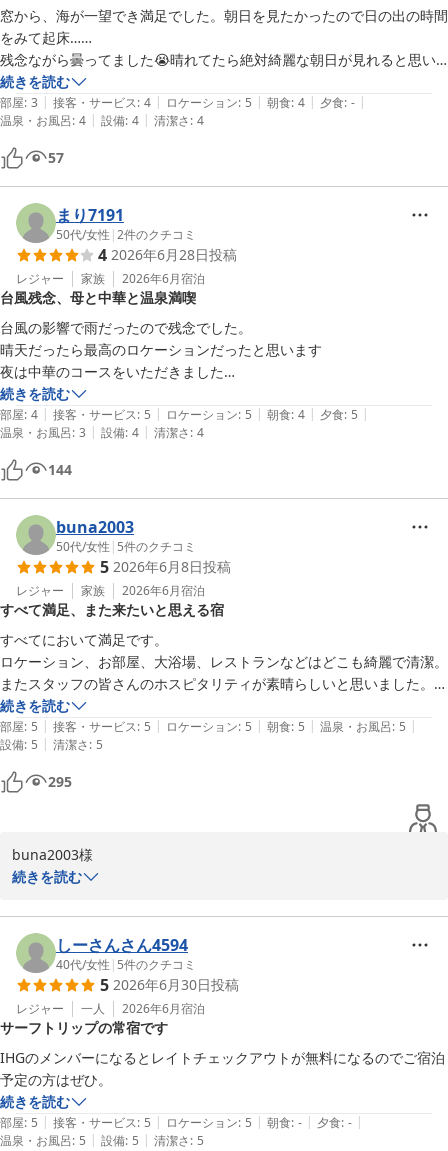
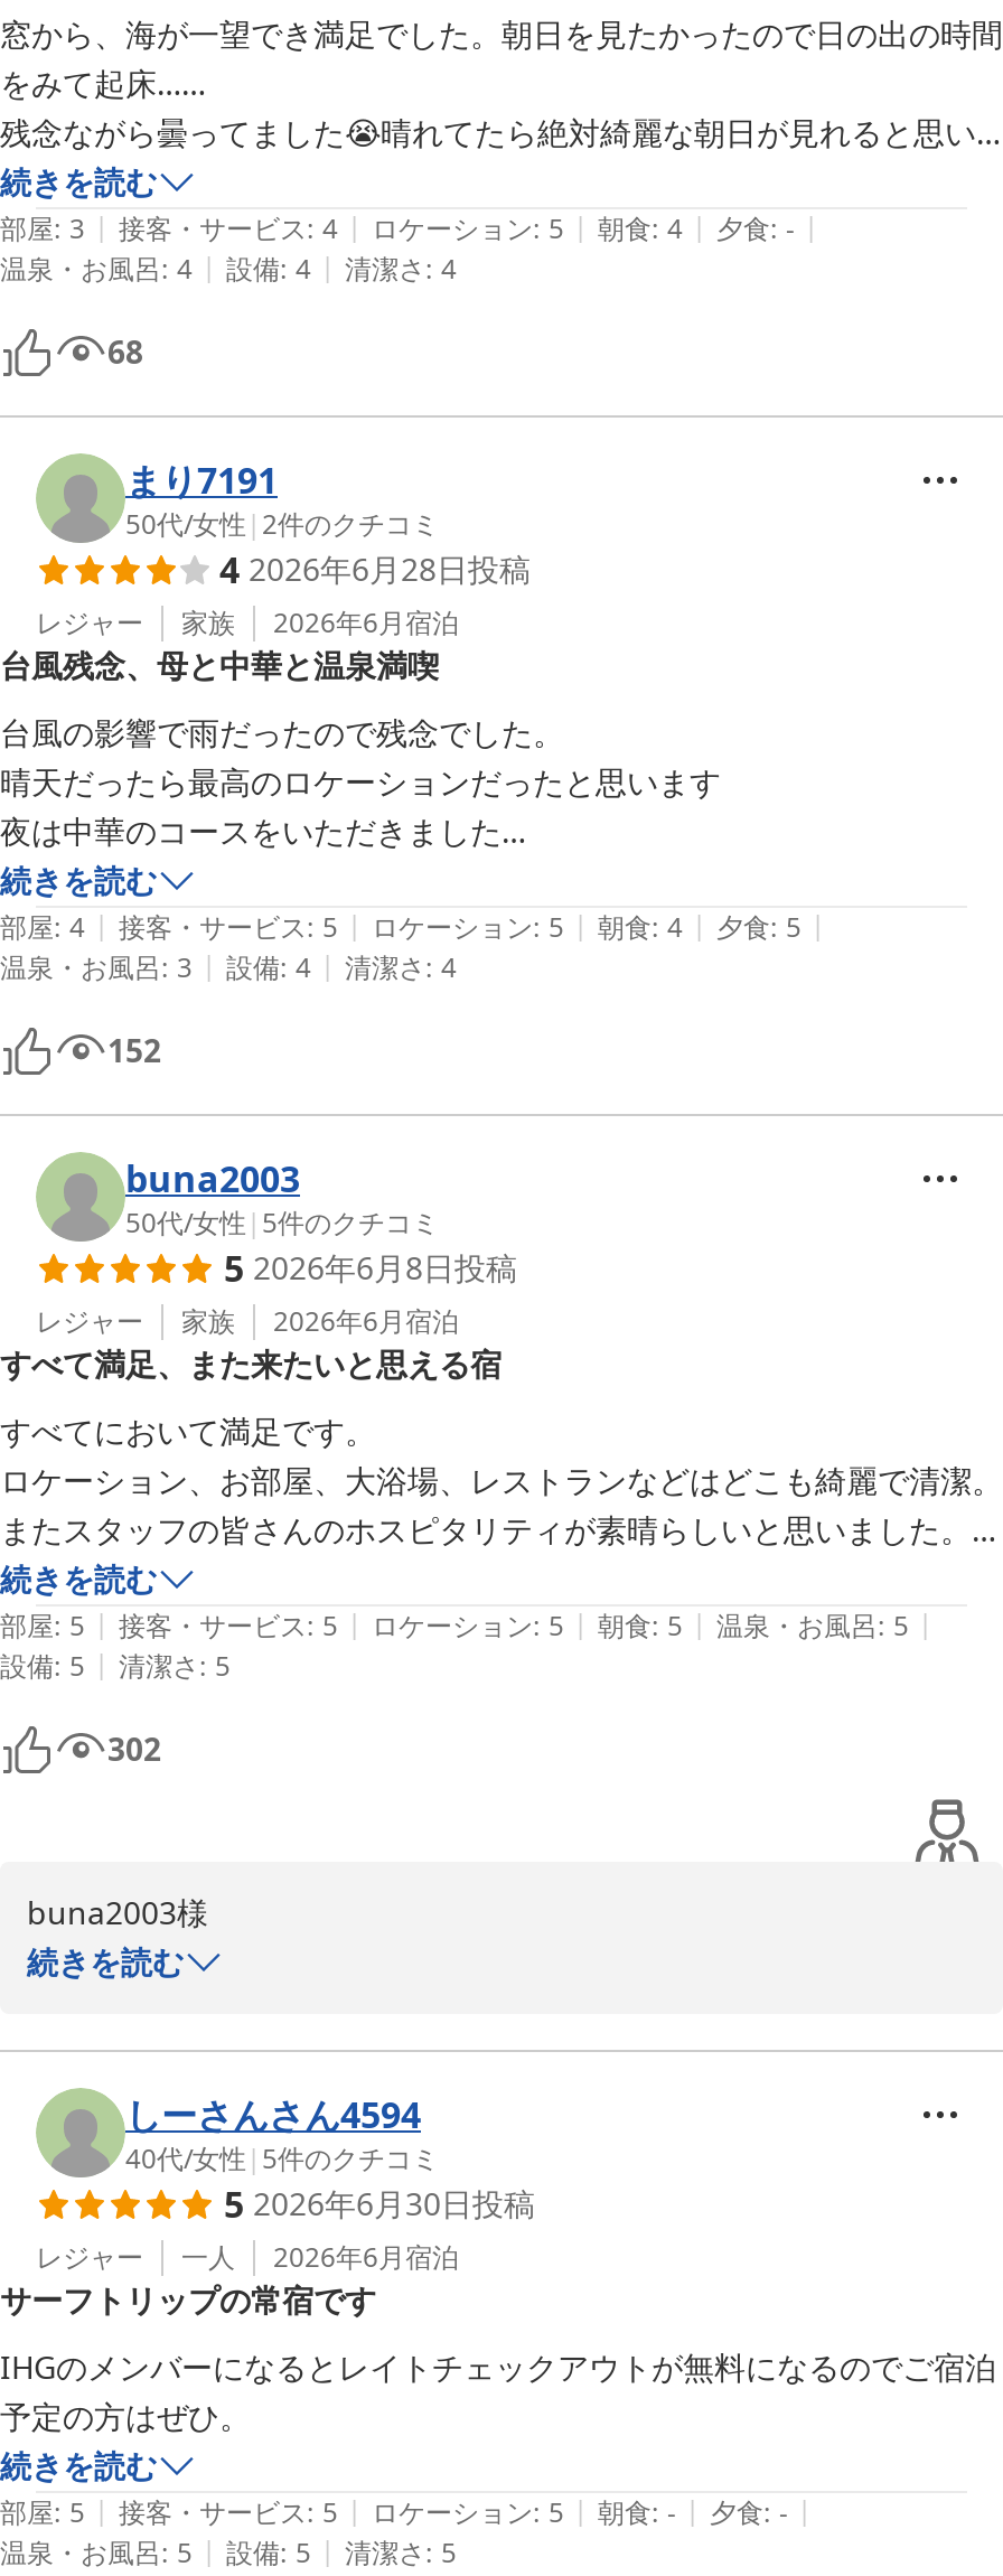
- 57
+ 68

- 144
+ 152

- 295
+ 302
